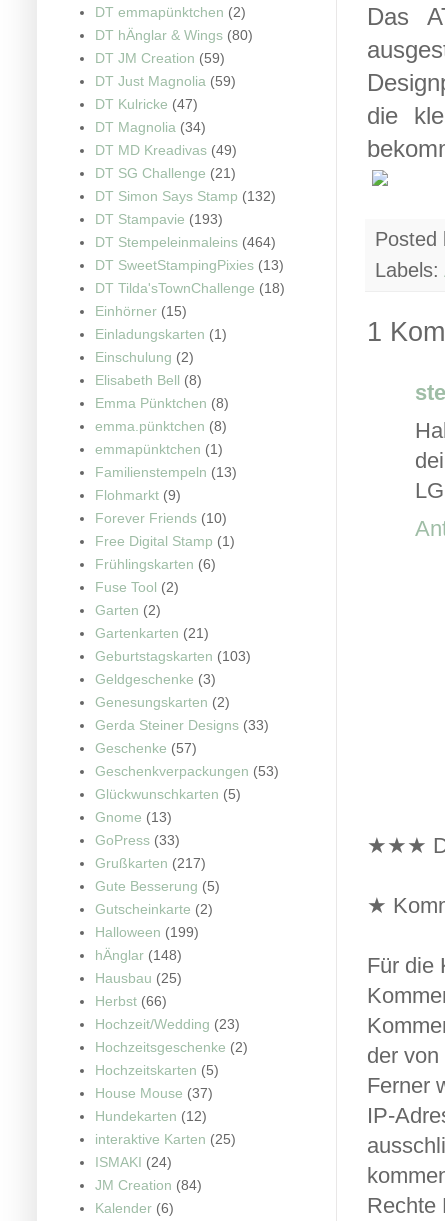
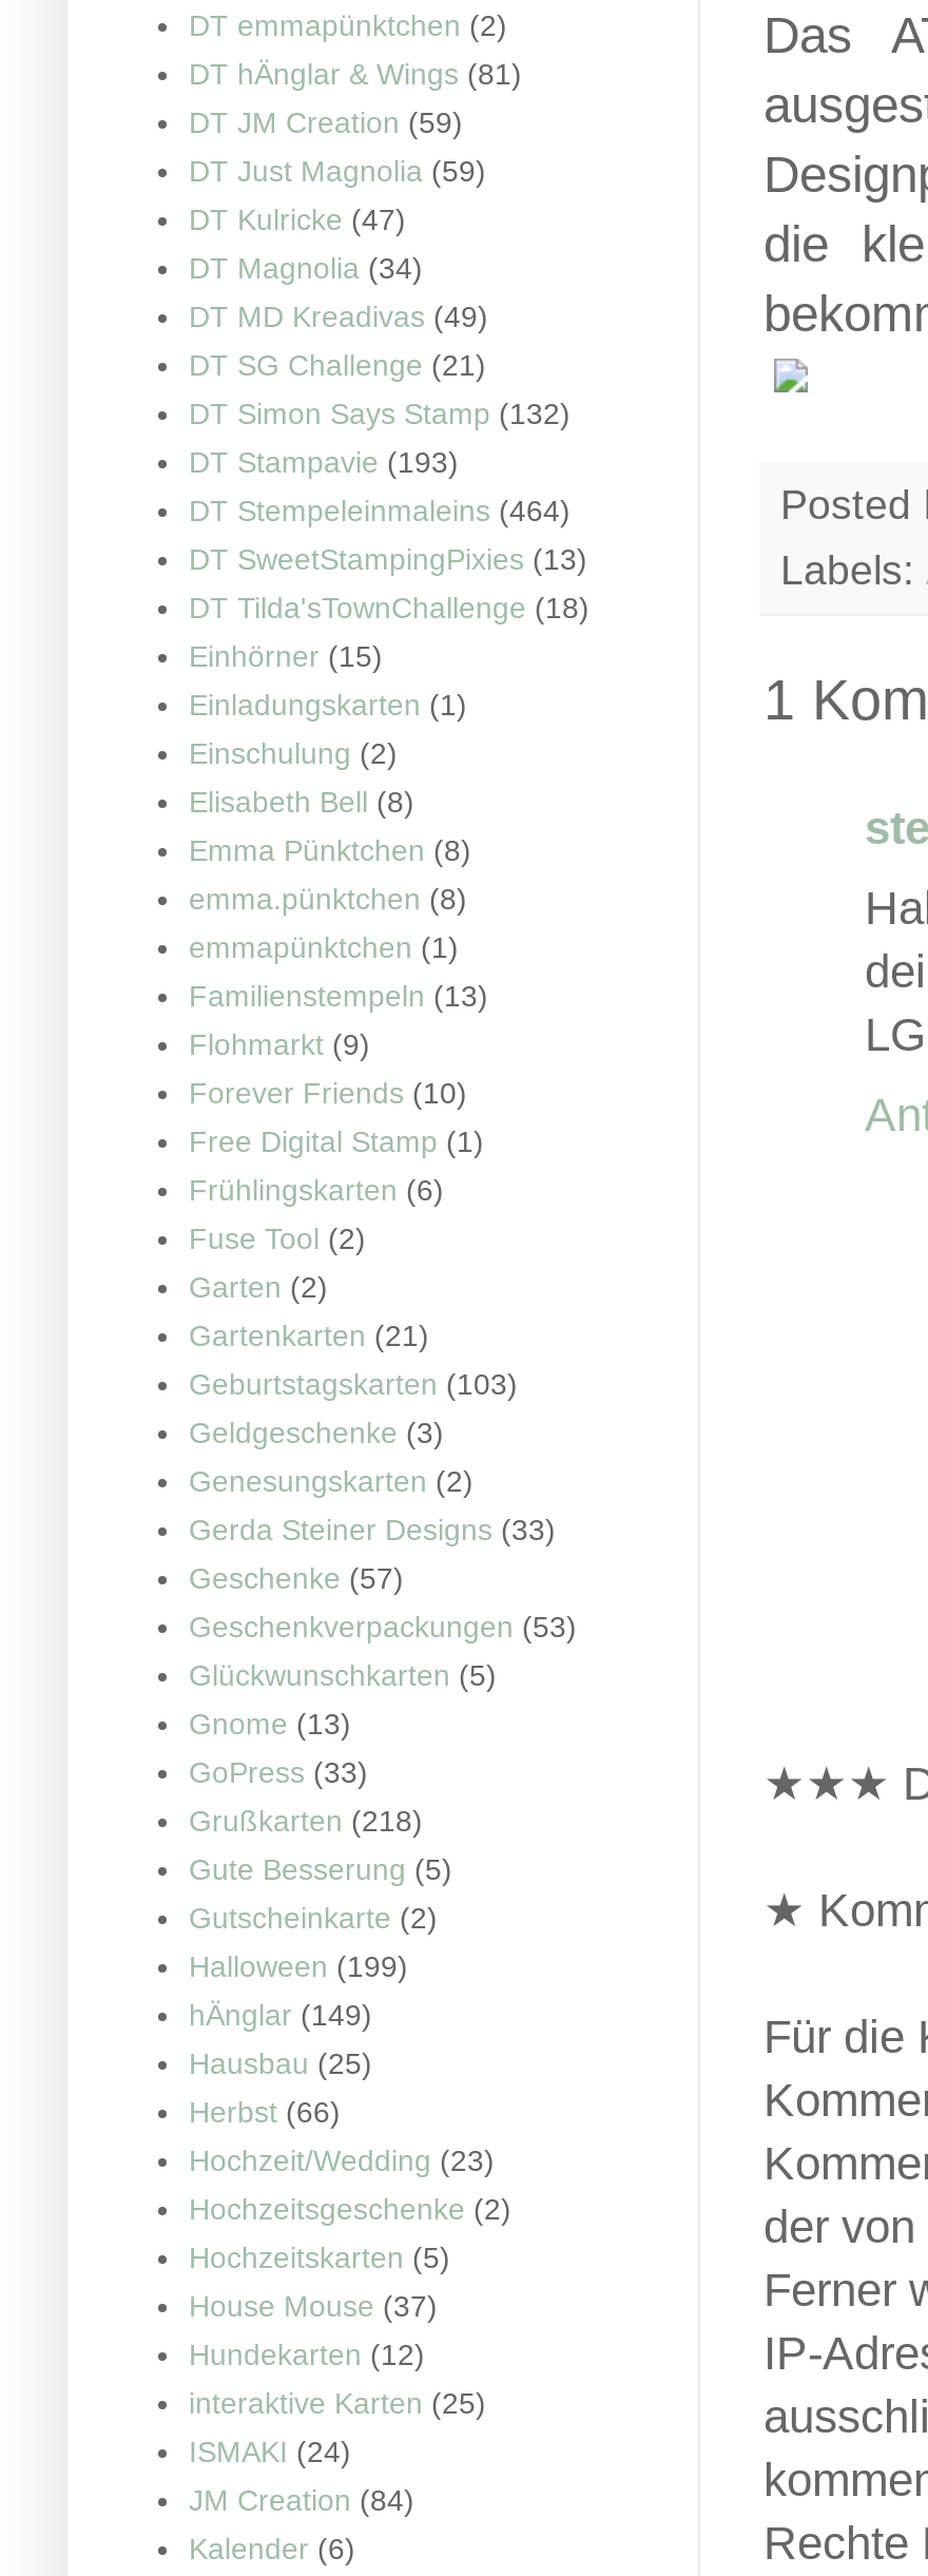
- DT hÄnglar & Wings (80)
+ DT hÄnglar & Wings (81)

- Grußkarten (217)
+ Grußkarten (218)

- hÄnglar (148)
+ hÄnglar (149)
